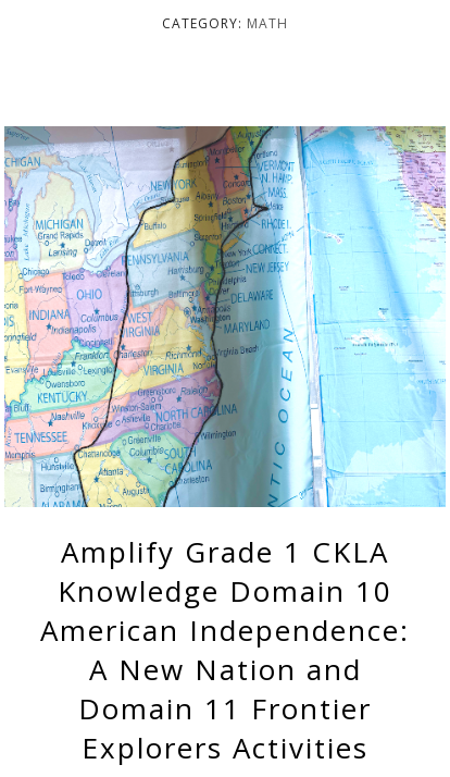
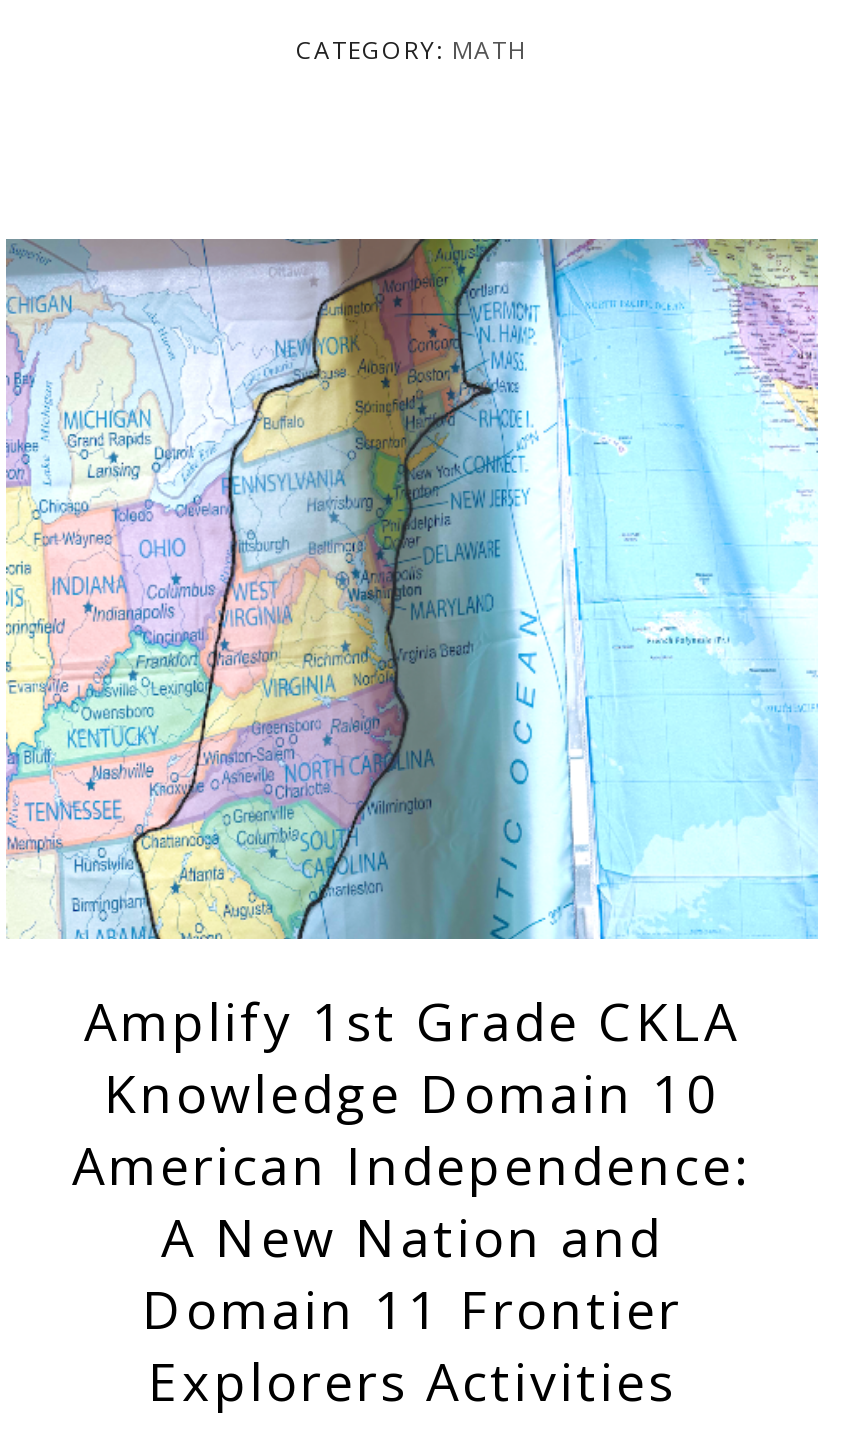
- Amplify Grade 1 CKLA
+ Amplify 1st Grade CKLA
